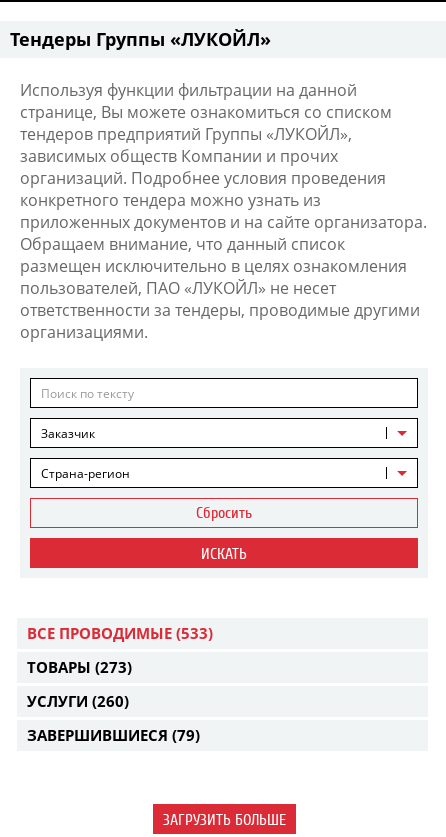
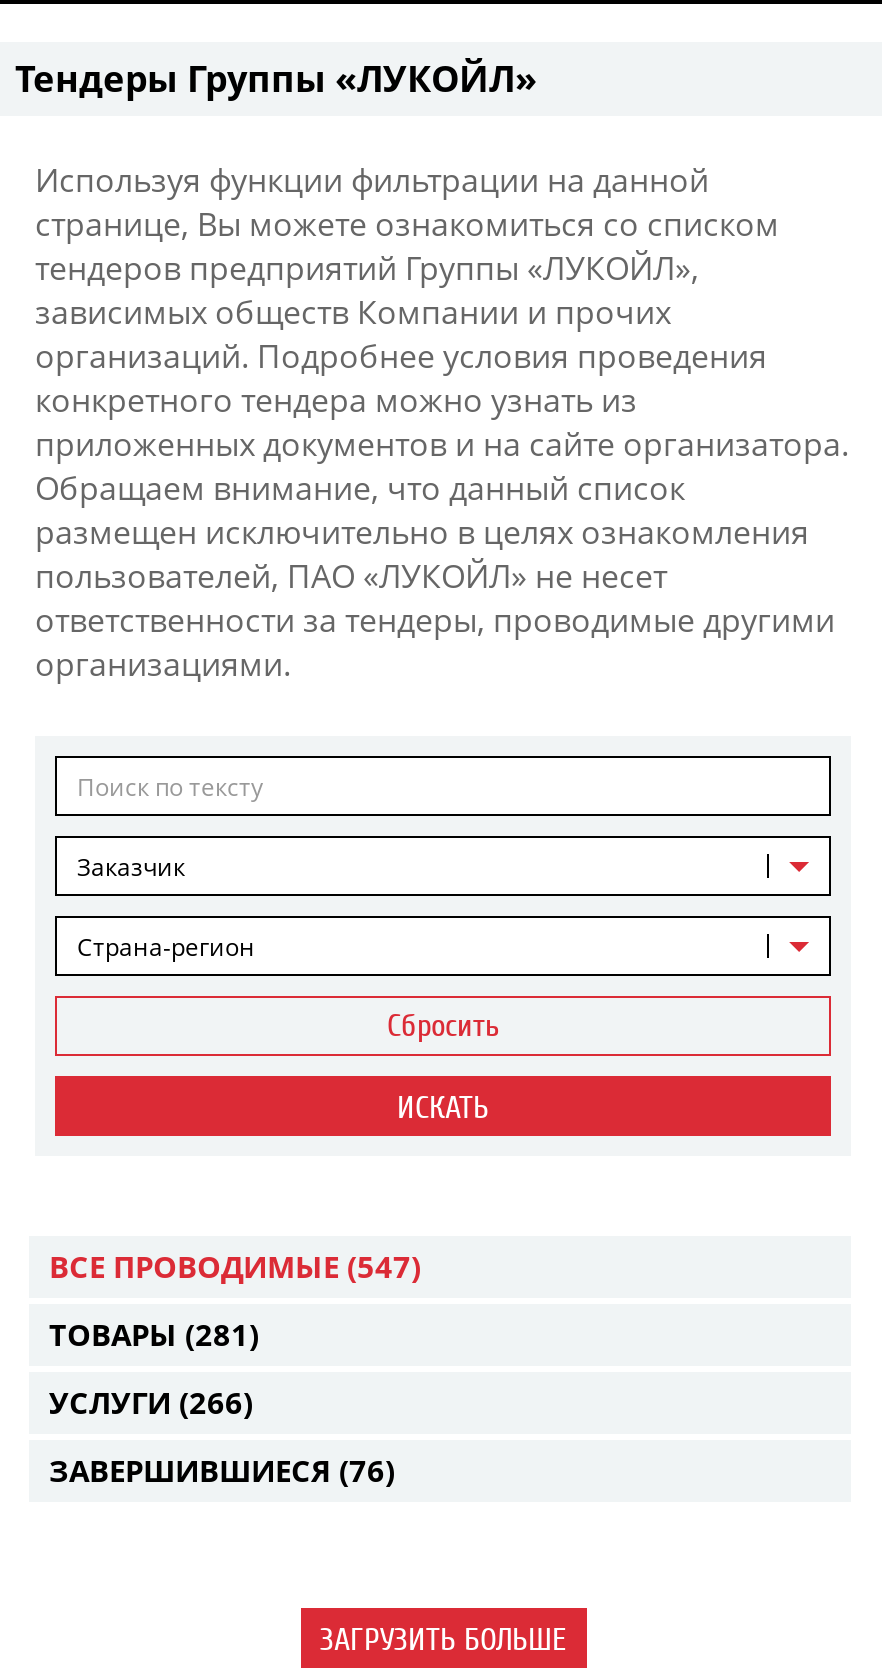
- ВСЕ ПРОВОДИМЫЕ (533)
+ ВСЕ ПРОВОДИМЫЕ (547)

- ТОВАРЫ (273)
+ ТОВАРЫ (281)

- УСЛУГИ (260)
+ УСЛУГИ (266)

- ЗАВЕРШИВШИЕСЯ (79)
+ ЗАВЕРШИВШИЕСЯ (76)
